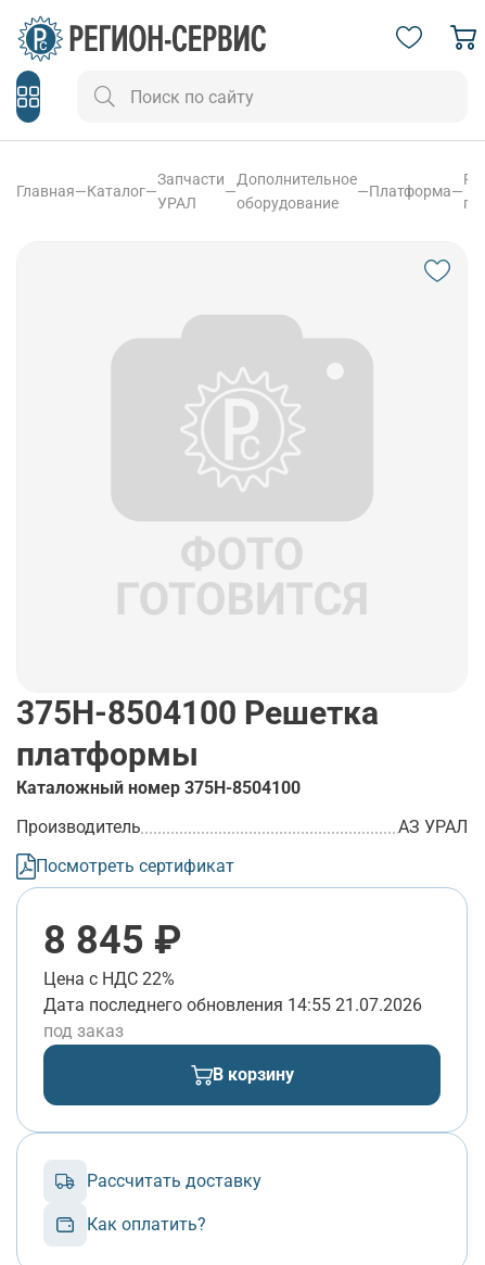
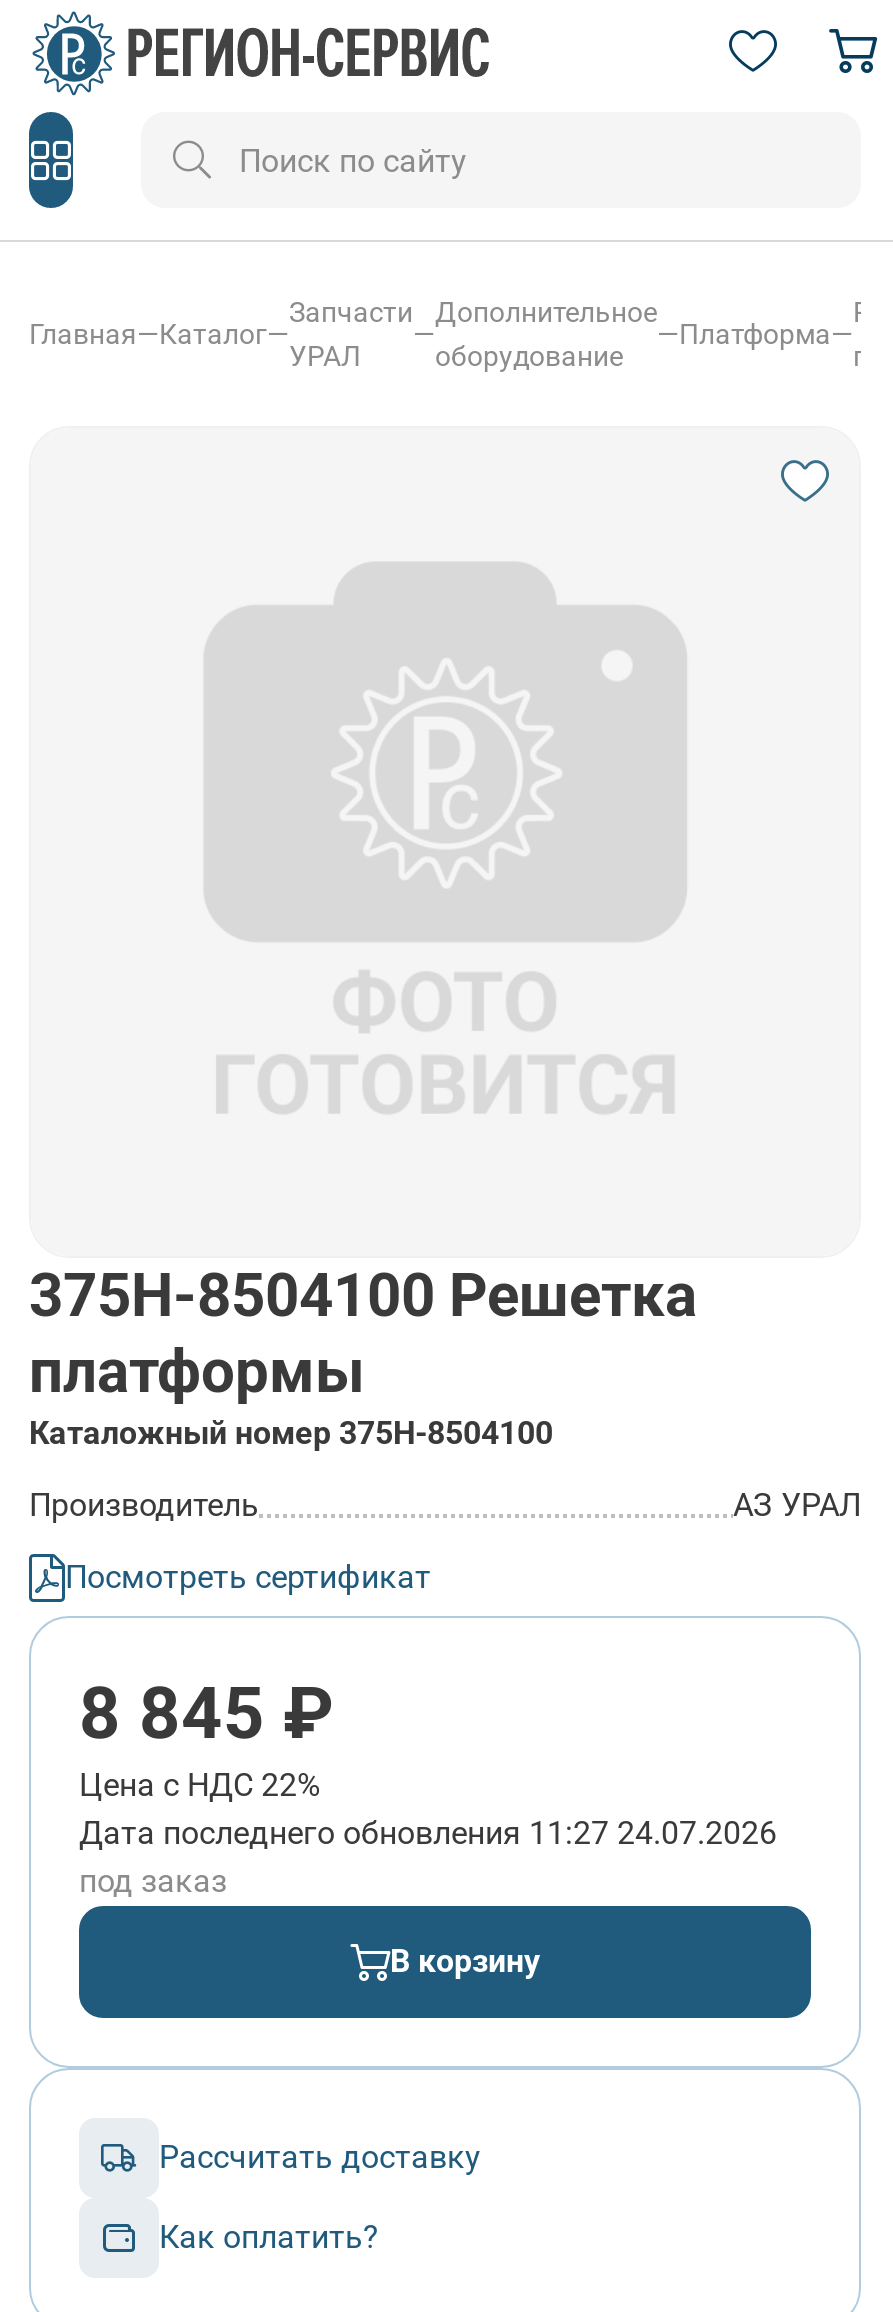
- Дата последнего обновления 14:55 21.07.2026
+ Дата последнего обновления 11:27 24.07.2026
